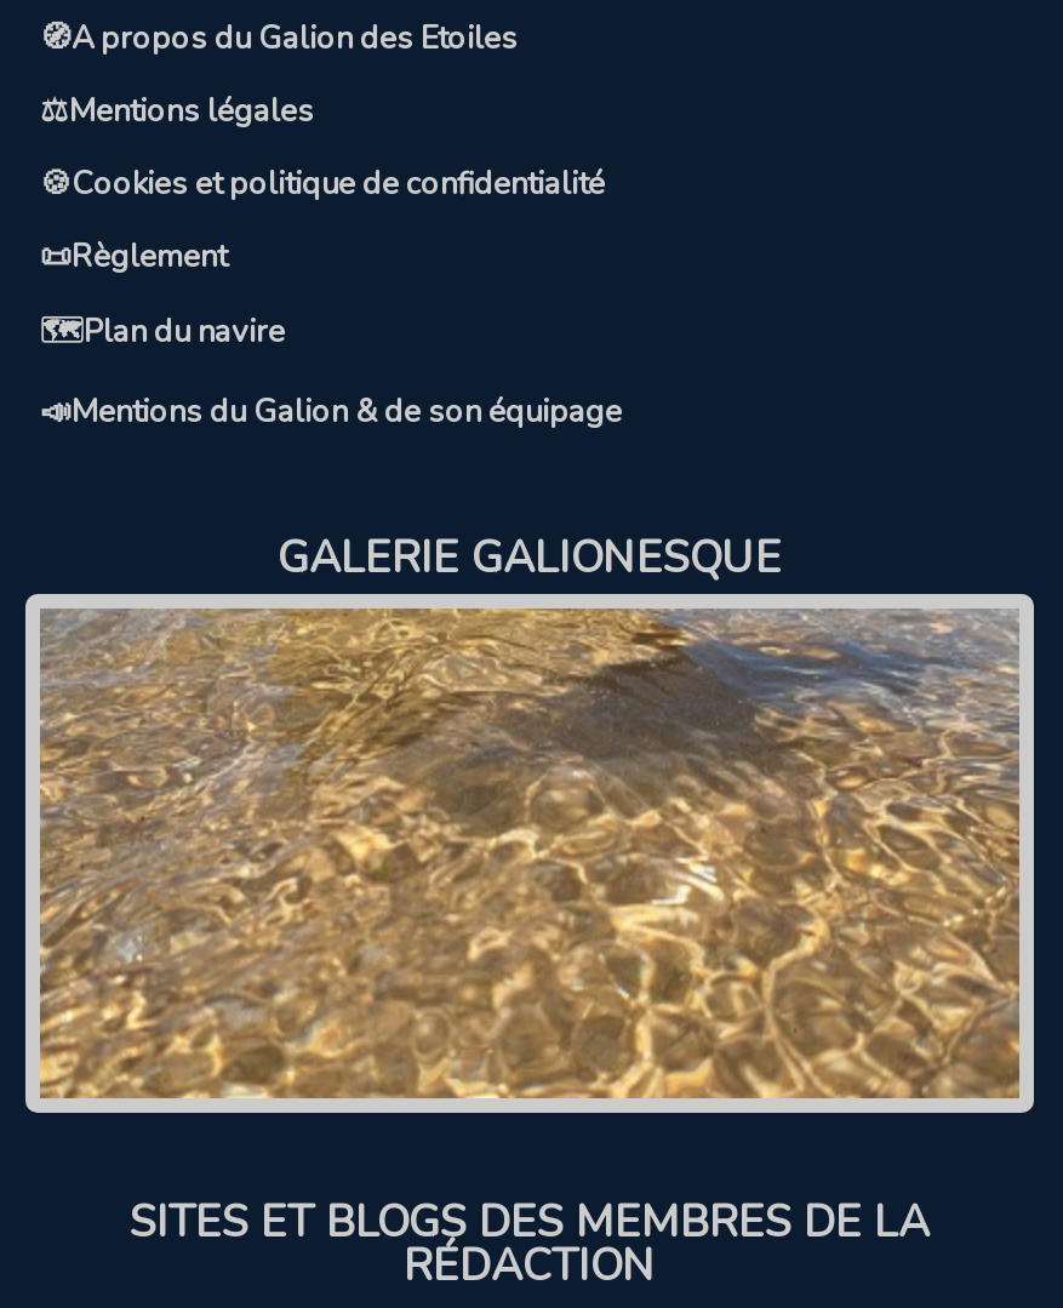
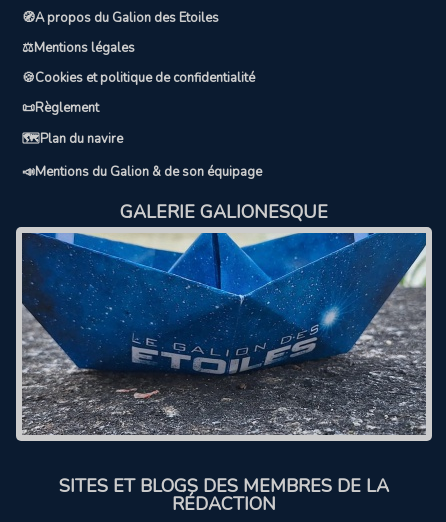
- [image]
+ [image]
